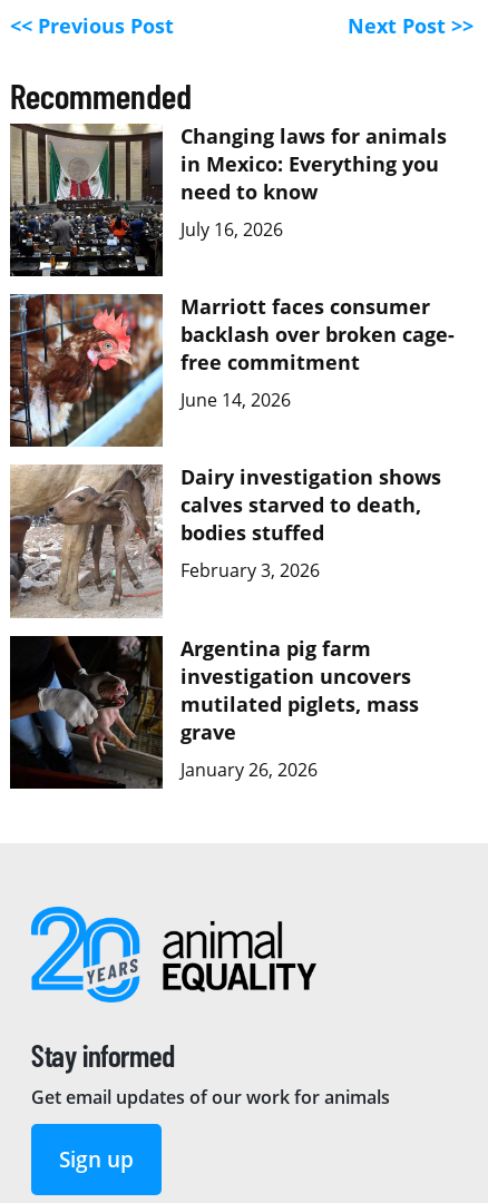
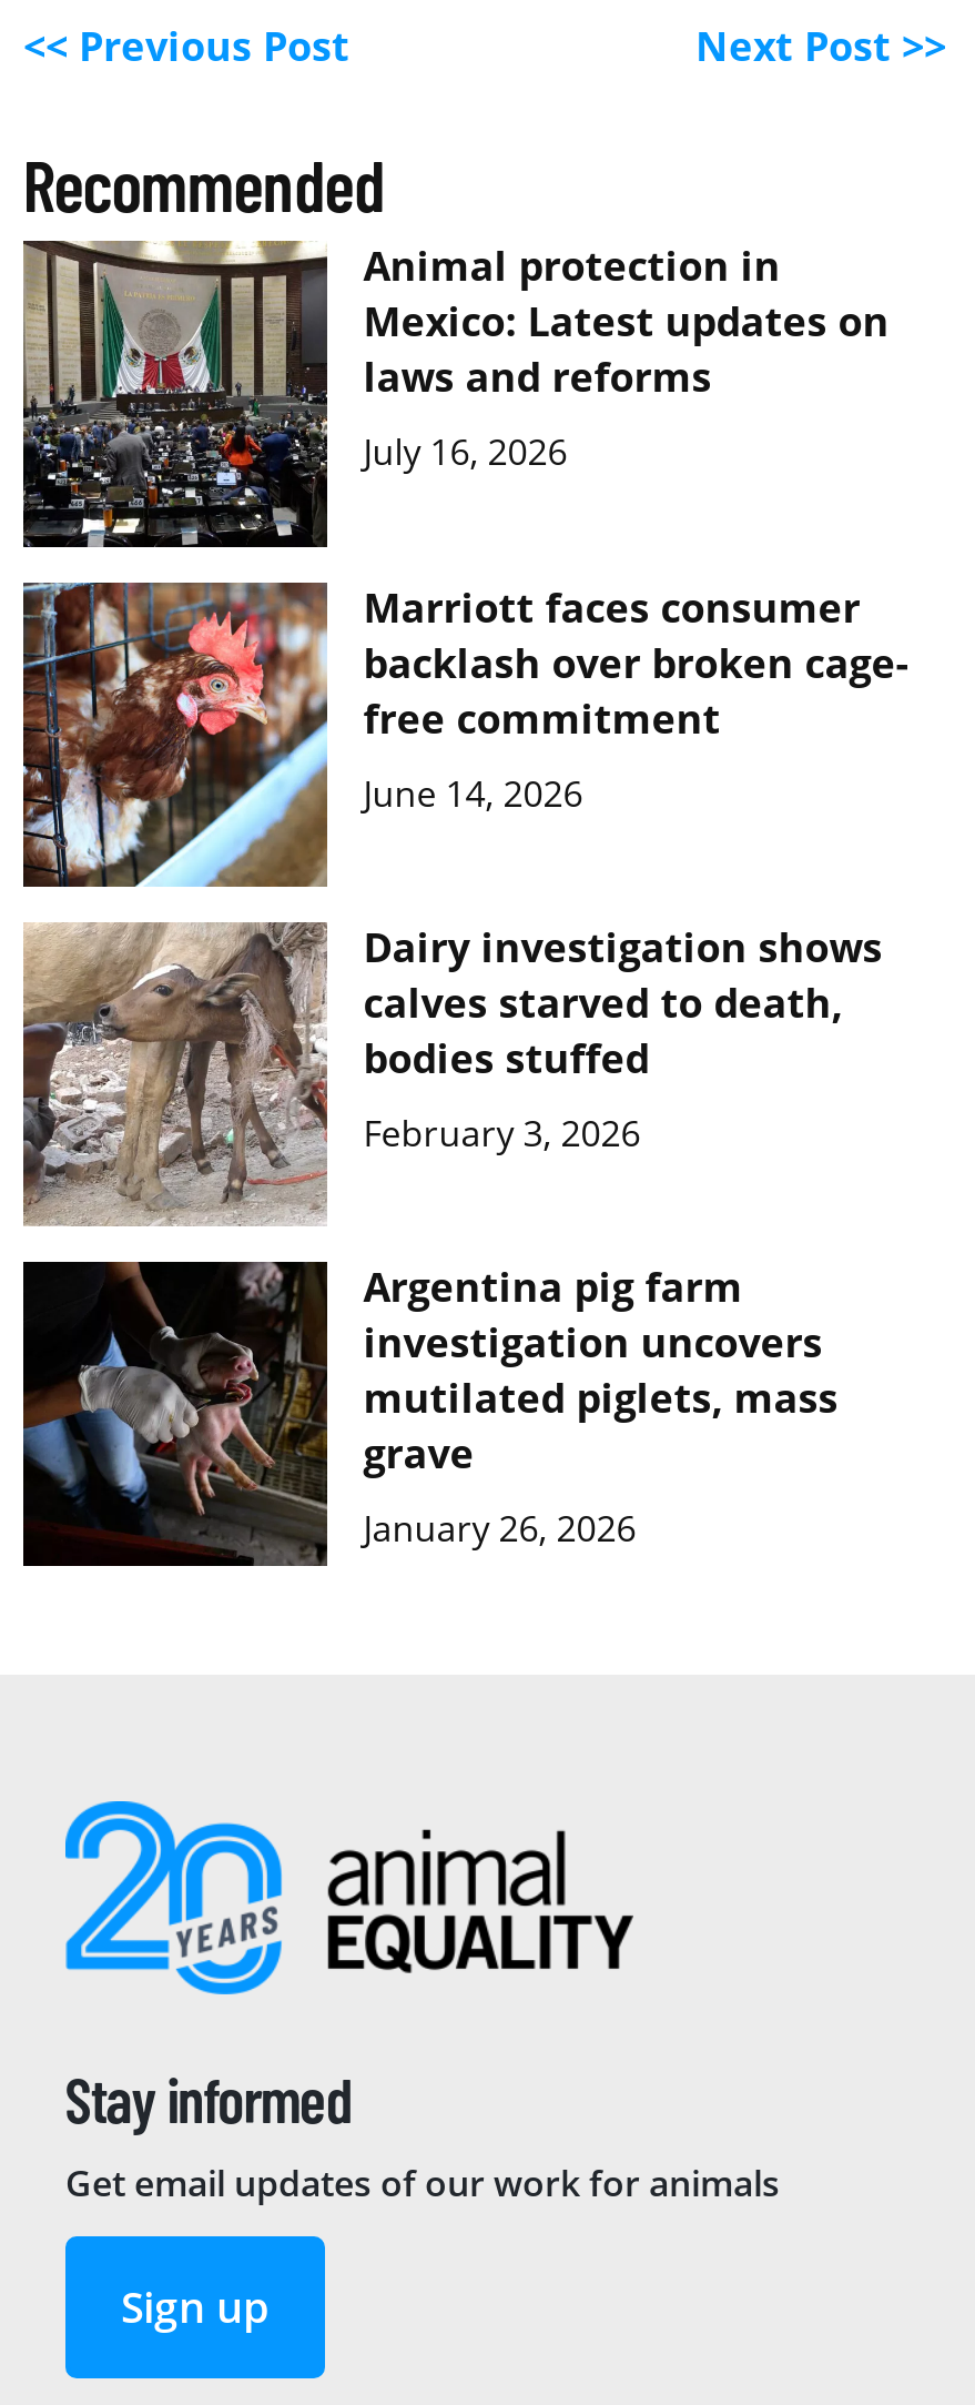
- Changing laws for animals
- in Mexico: Everything you
- need to know
+ Animal protection in
+ Mexico: Latest updates on
+ laws and reforms
